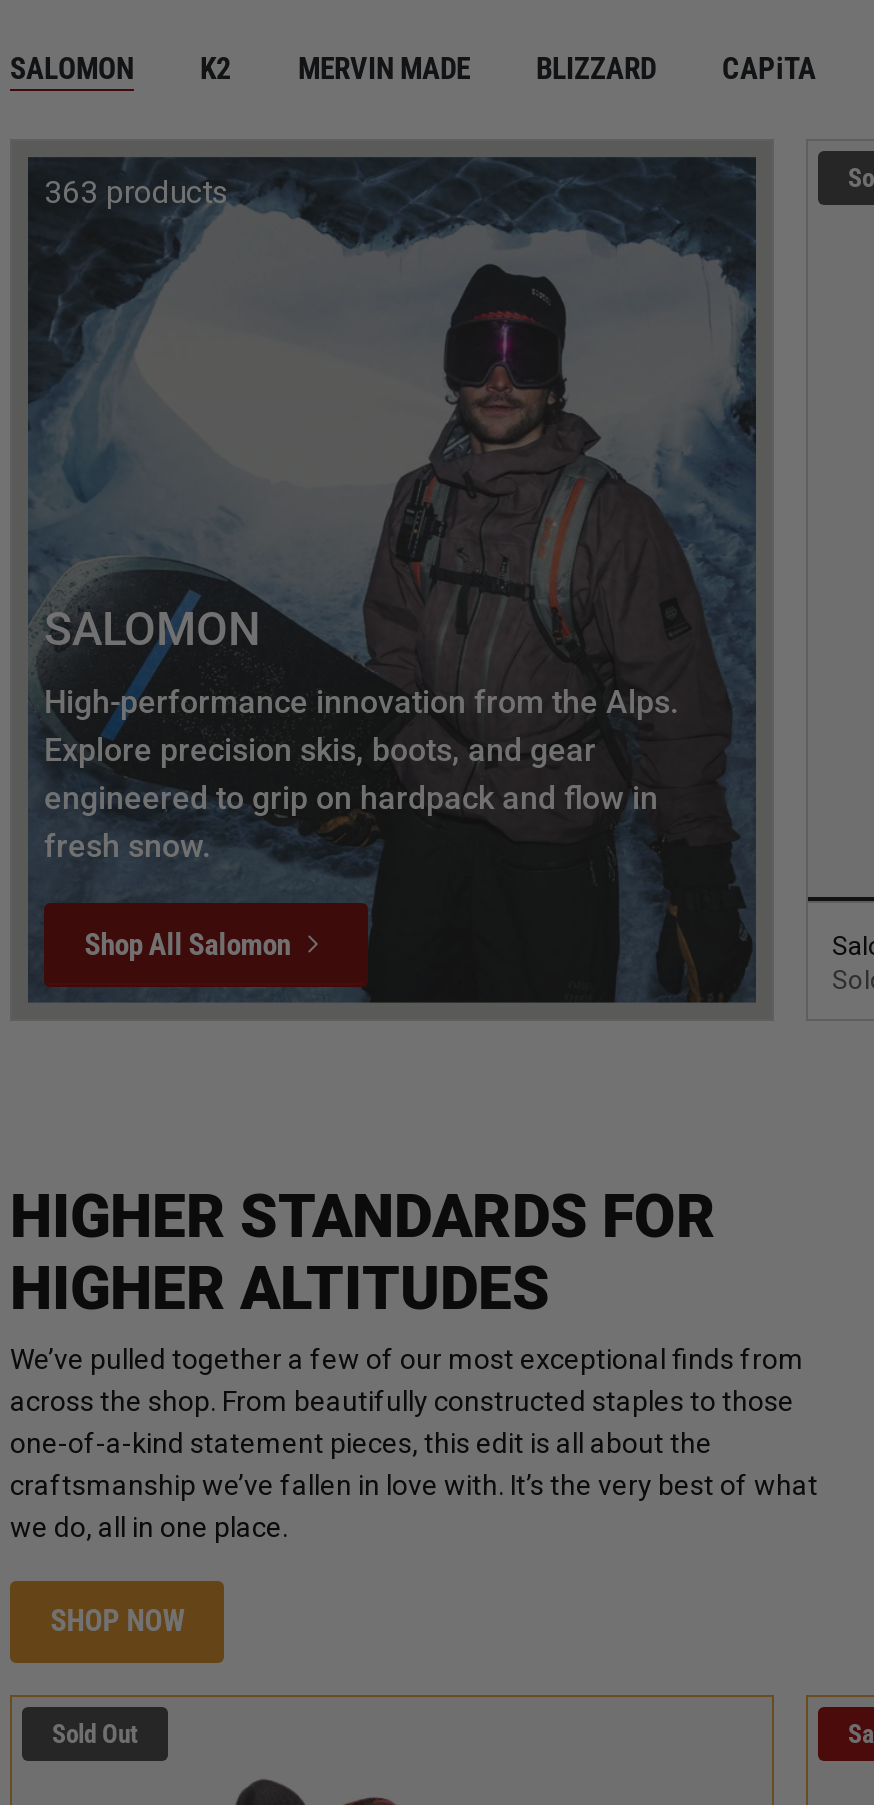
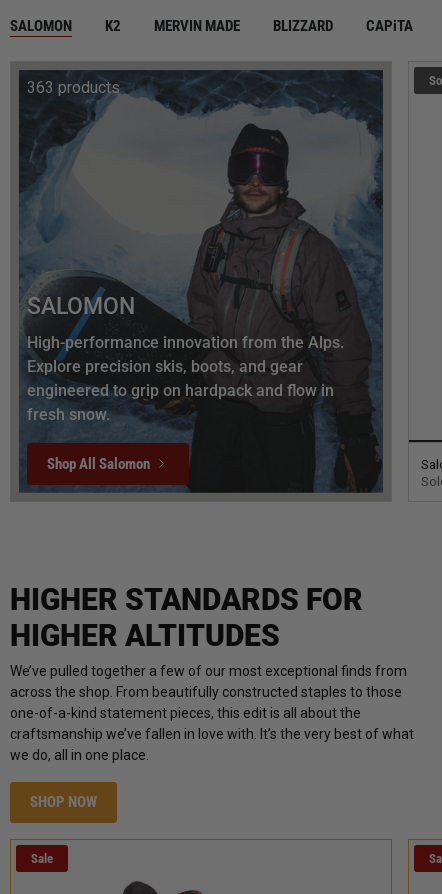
- Sold Out
+ Sale
